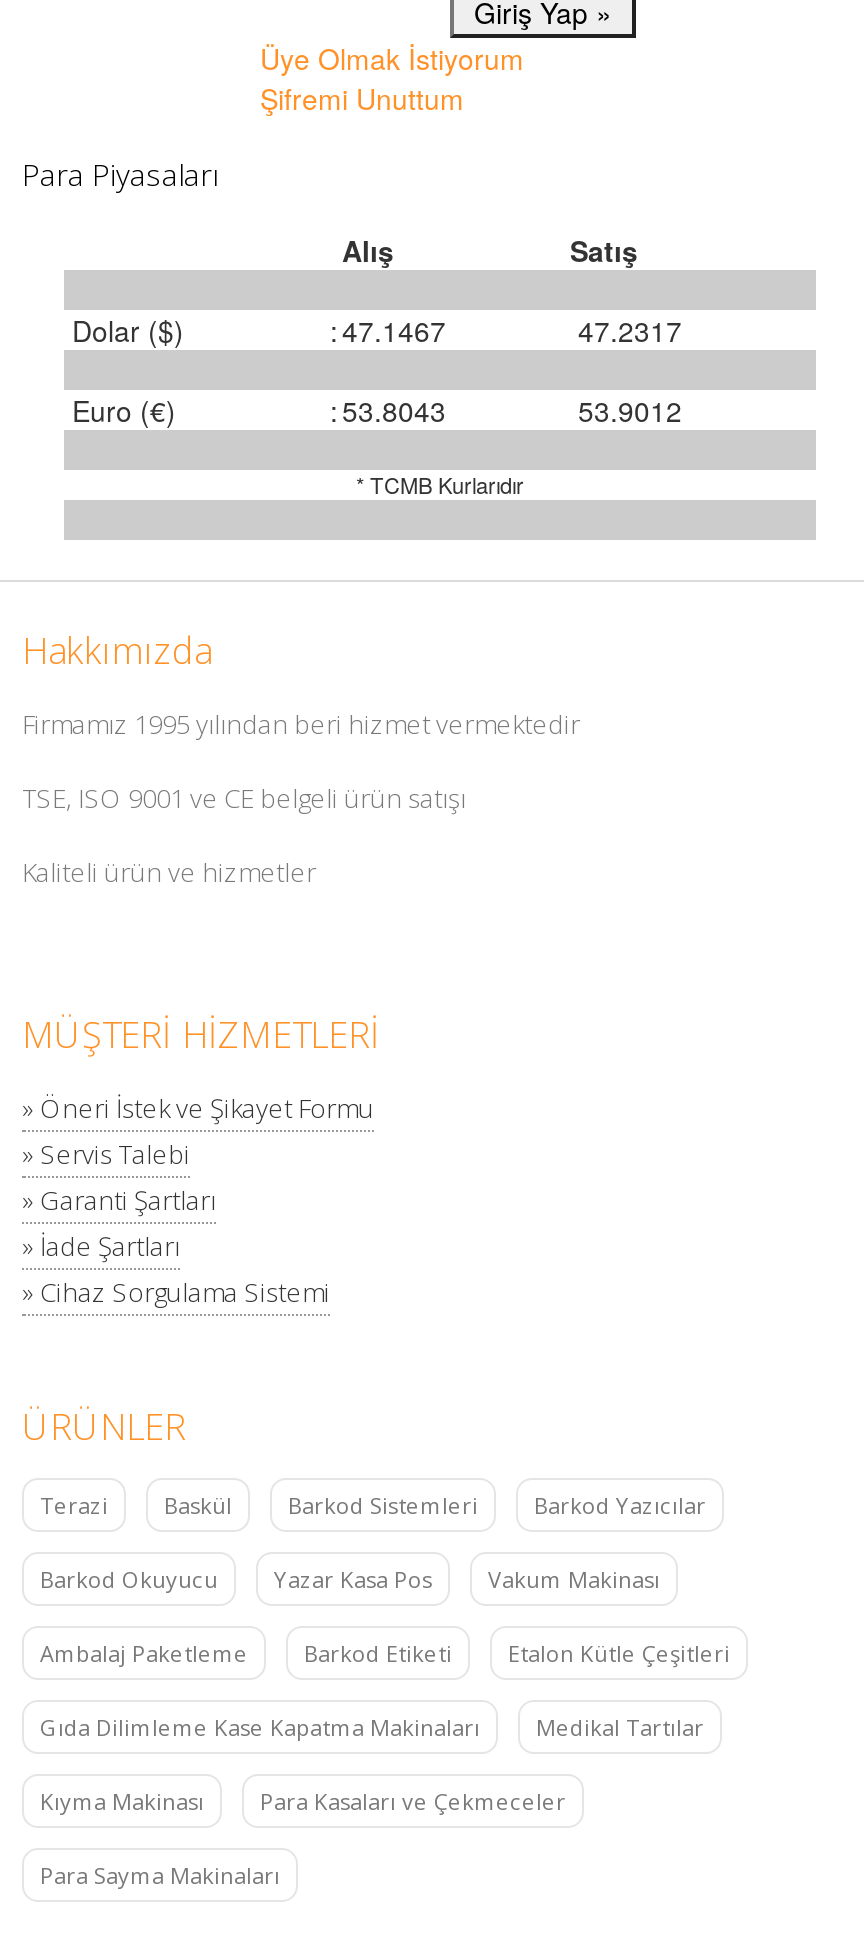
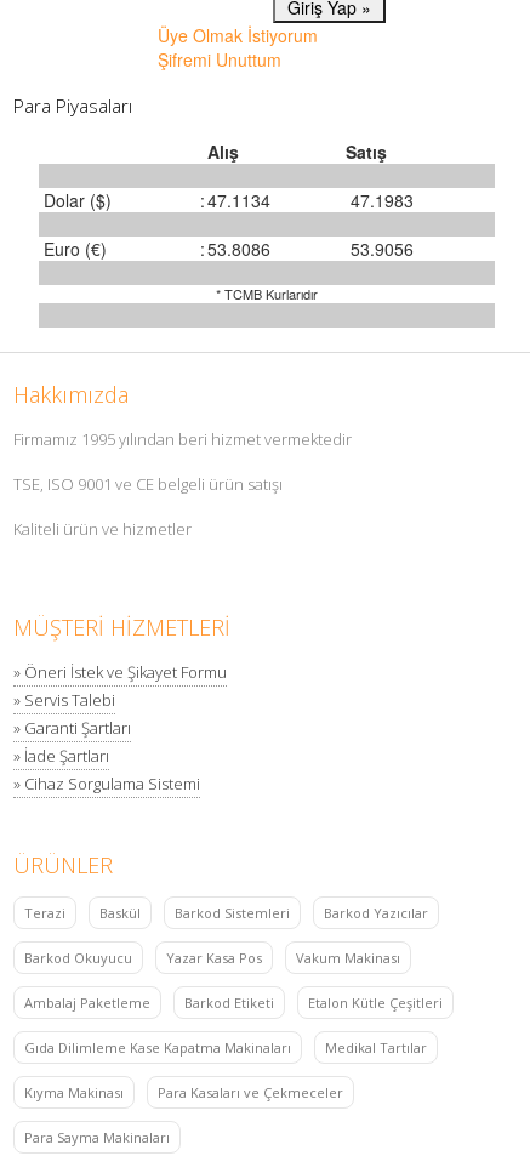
- : 47.1467
+ : 47.1134

- 47.2317
+ 47.1983

- : 53.8043
+ : 53.8086

- 53.9012
+ 53.9056
